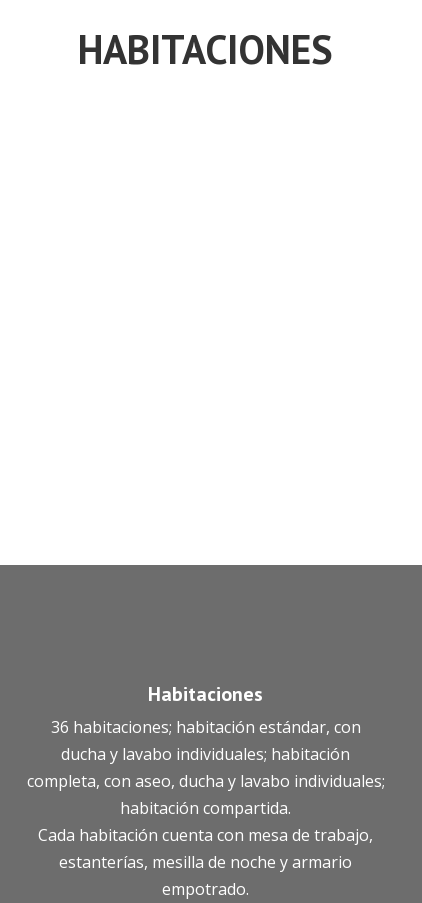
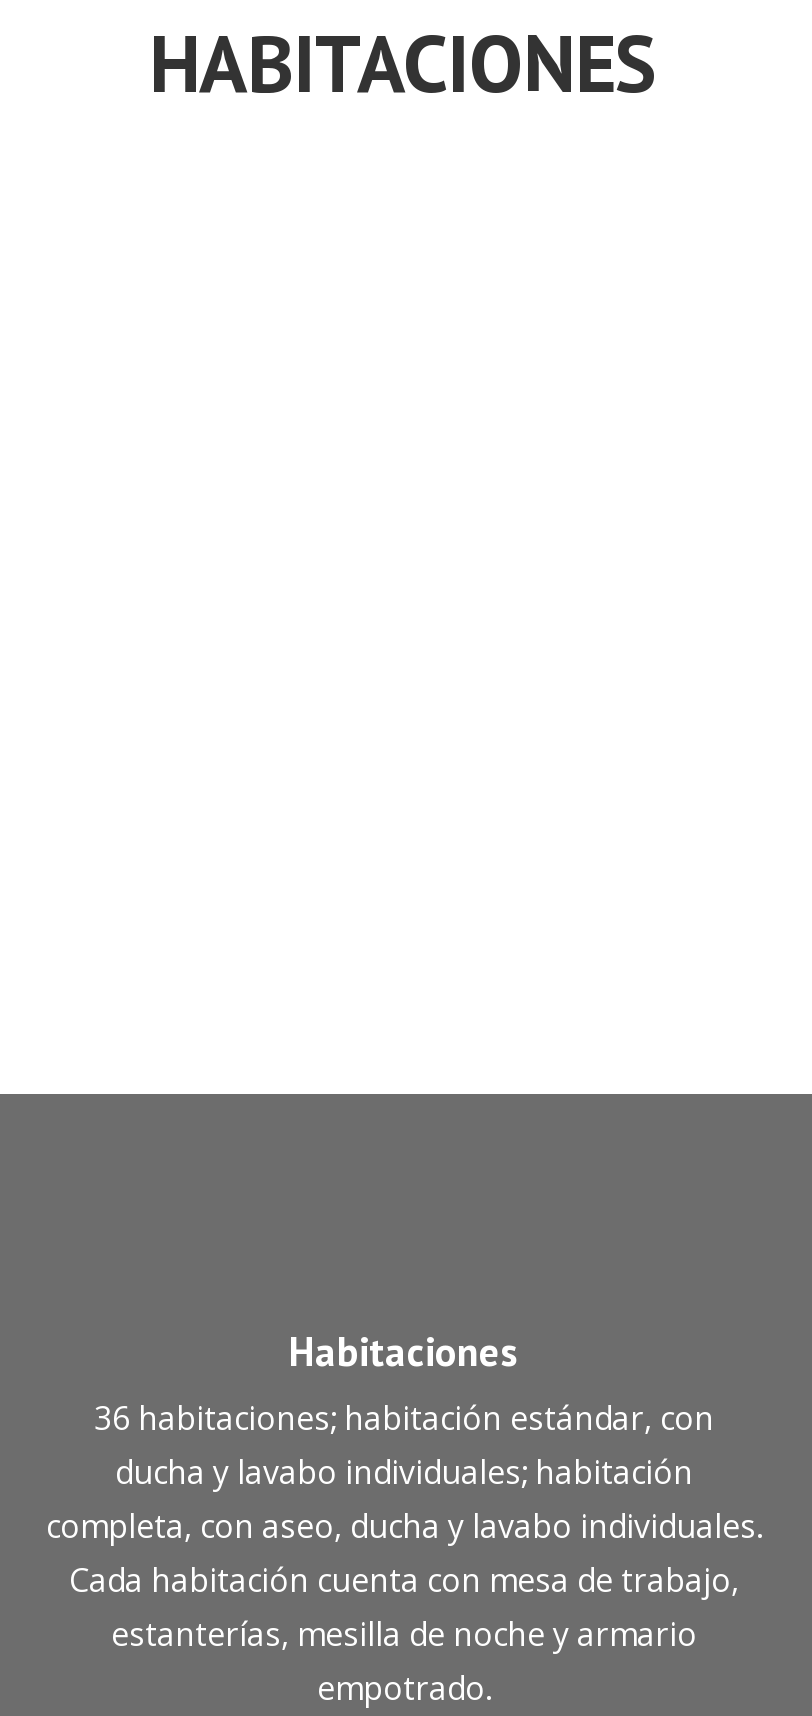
- completa, con aseo, ducha y lavabo individuales;
- habitación compartida.
+ completa, con aseo, ducha y lavabo individuales.
